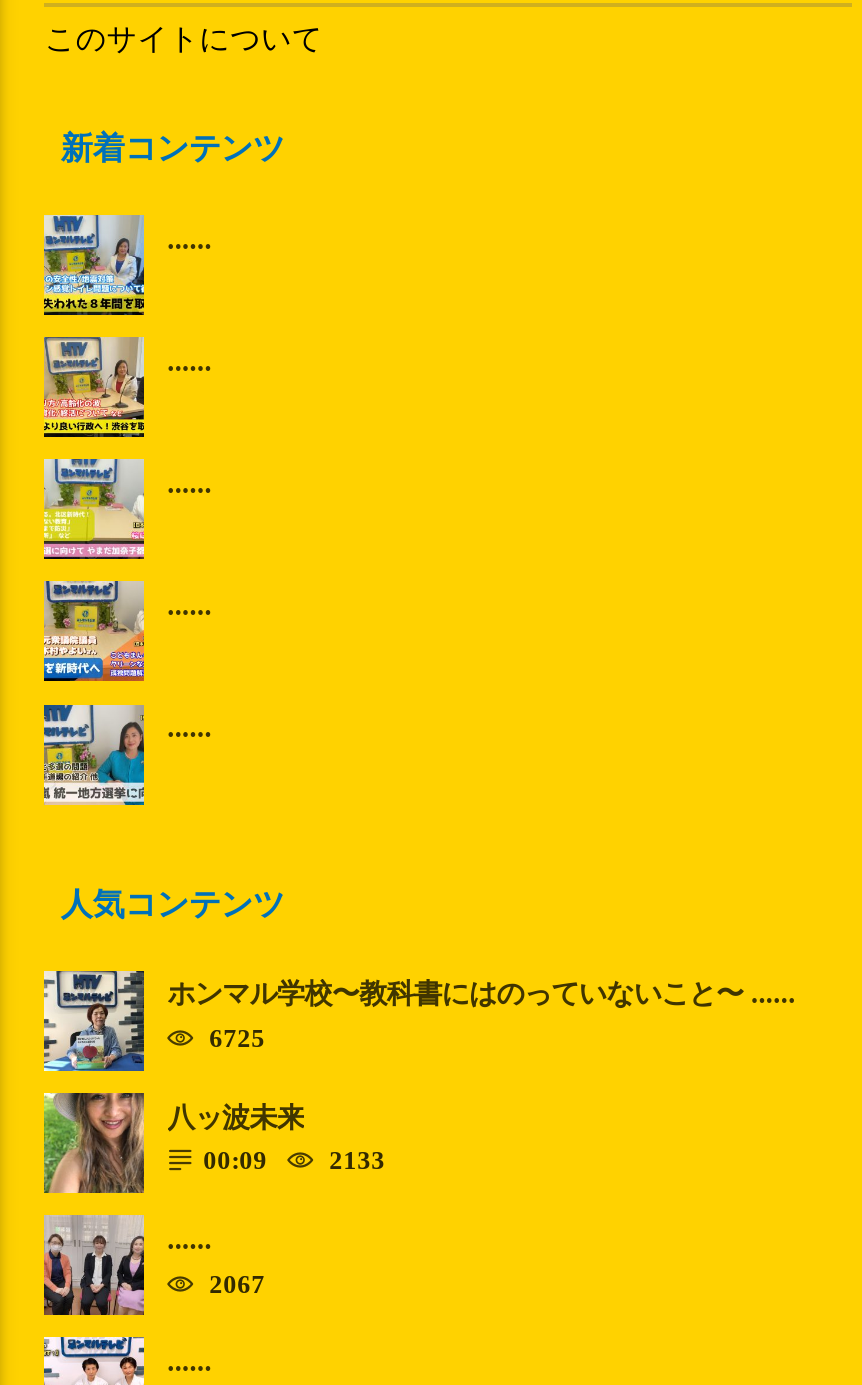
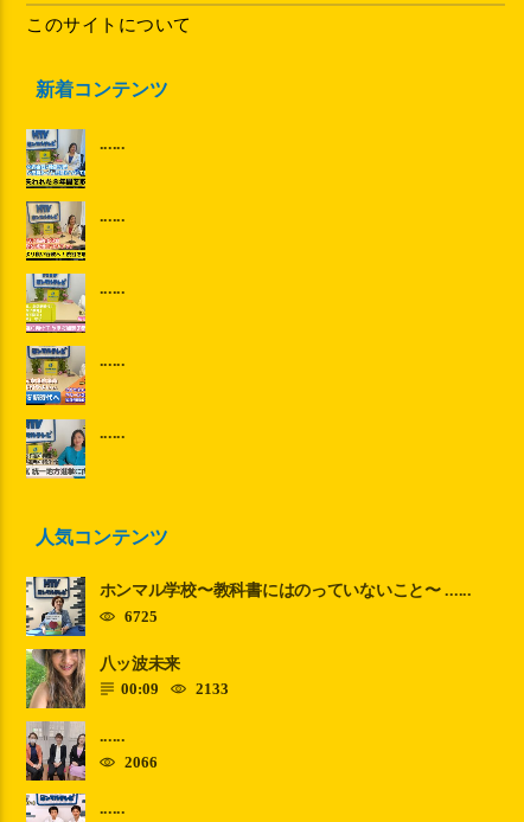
- 2067
+ 2066
